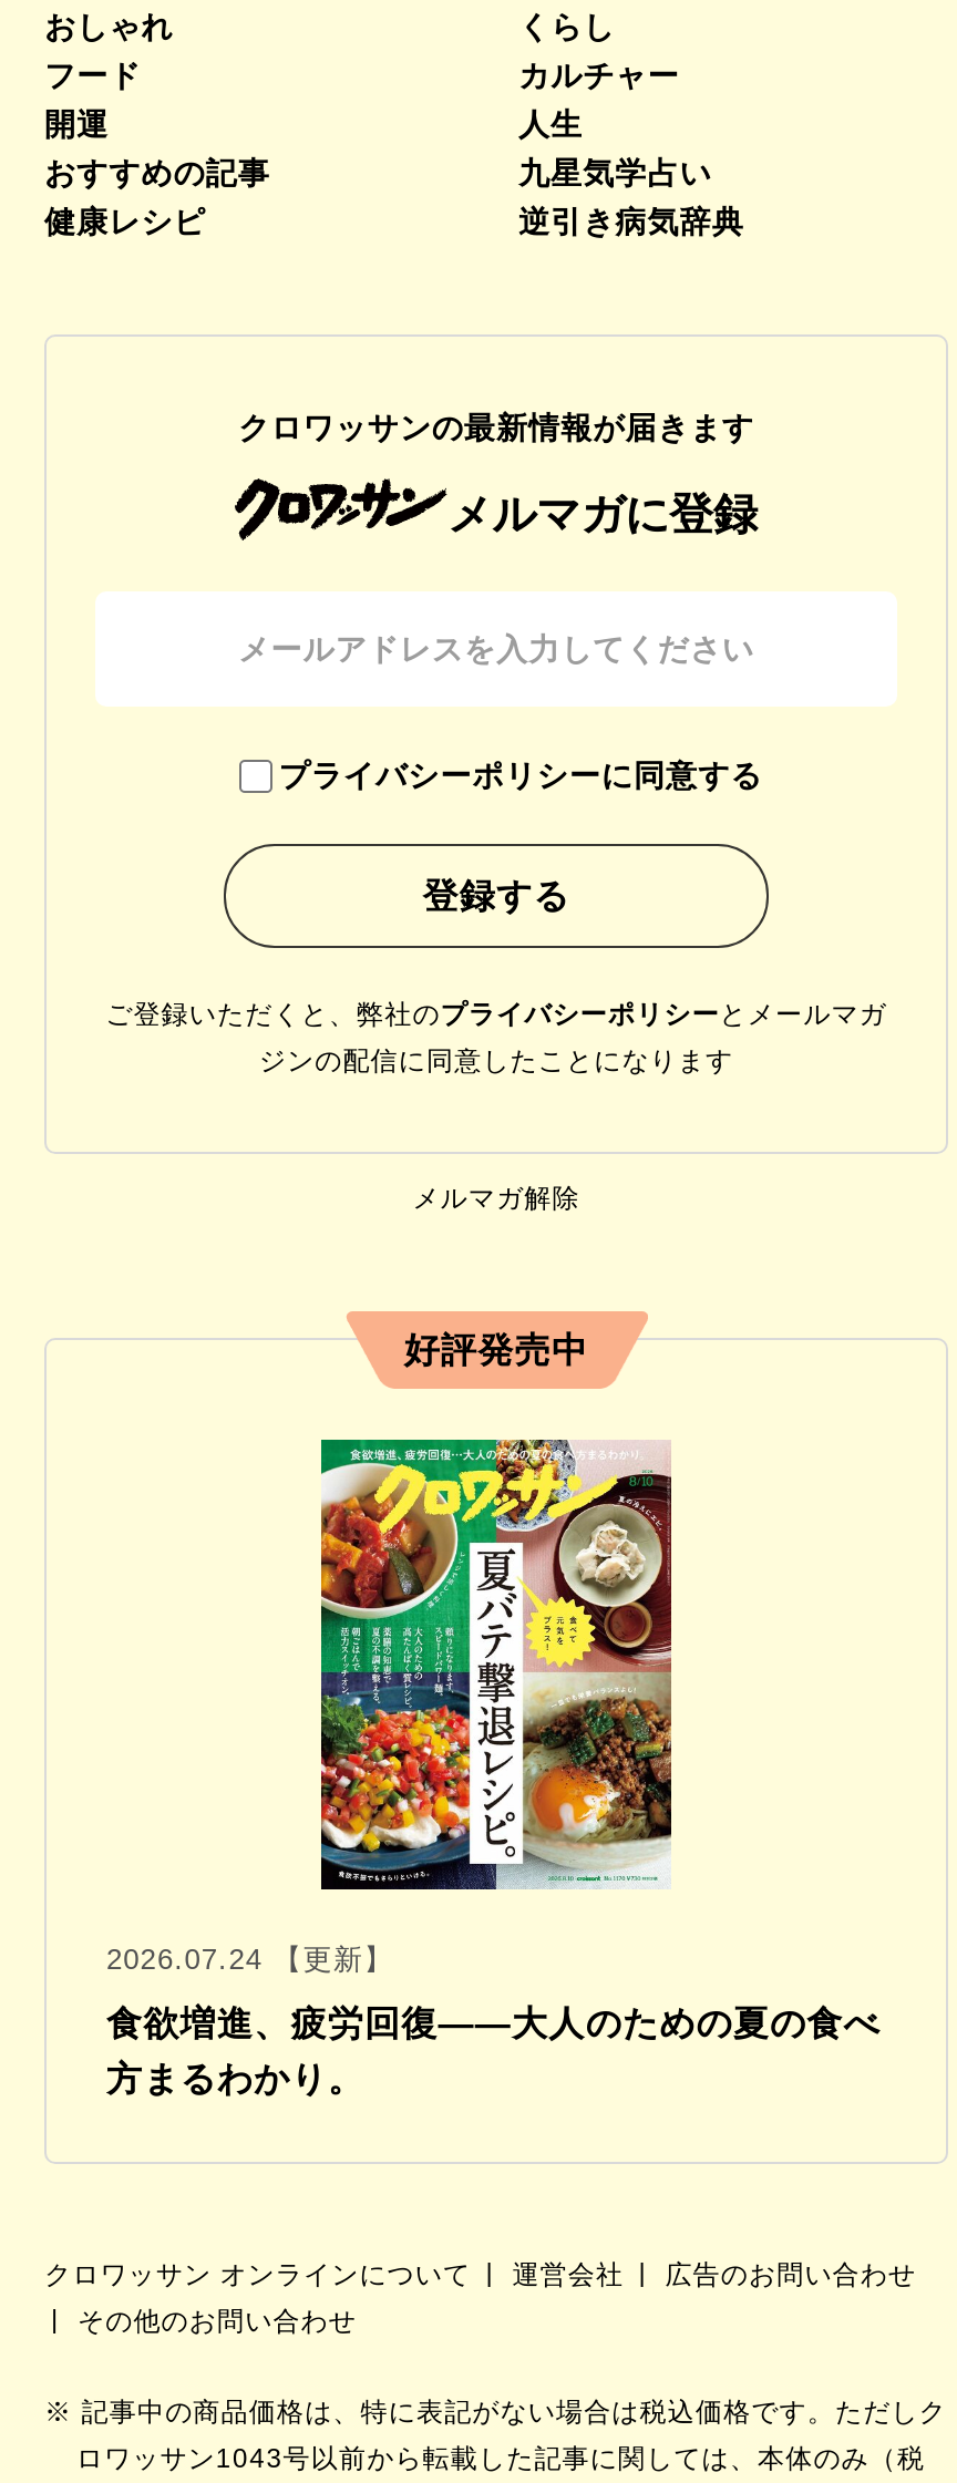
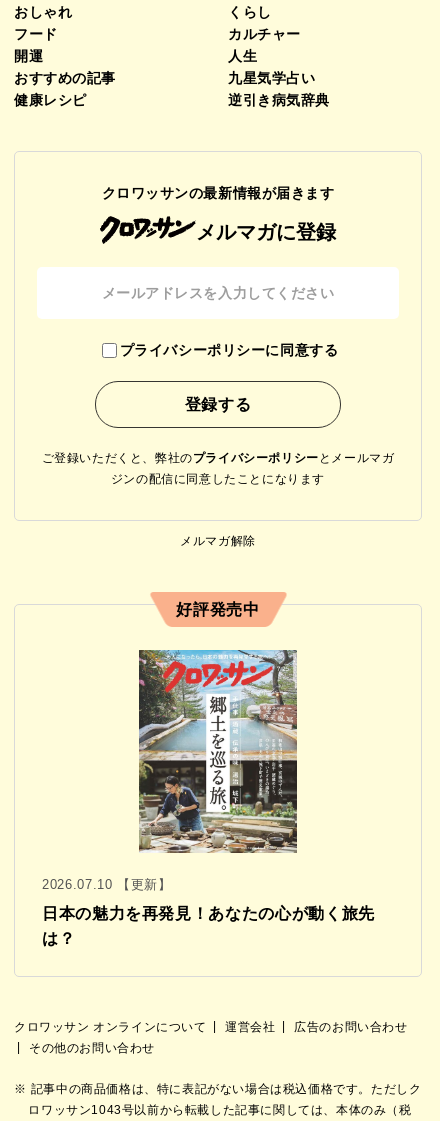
- [image]
- 2026.07.24 【更新】
+ [image]
+ 2026.07.10 【更新】

- 食欲増進、疲労回復——大人のための夏の食べ
+ 日本の魅力を再発見！あなたの心が動く旅先

- 方まるわかり。
+ は？
